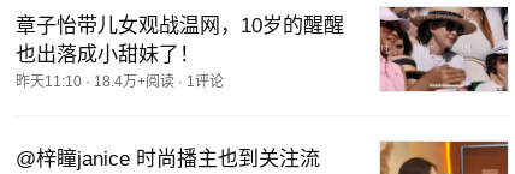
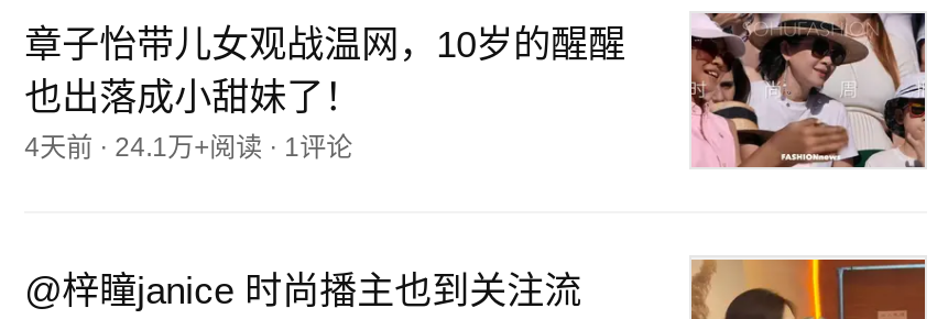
- 昨天11:10 · 18.4万+阅读· 1评论
+ 4天前· 24.1万+阅读· 1评论
